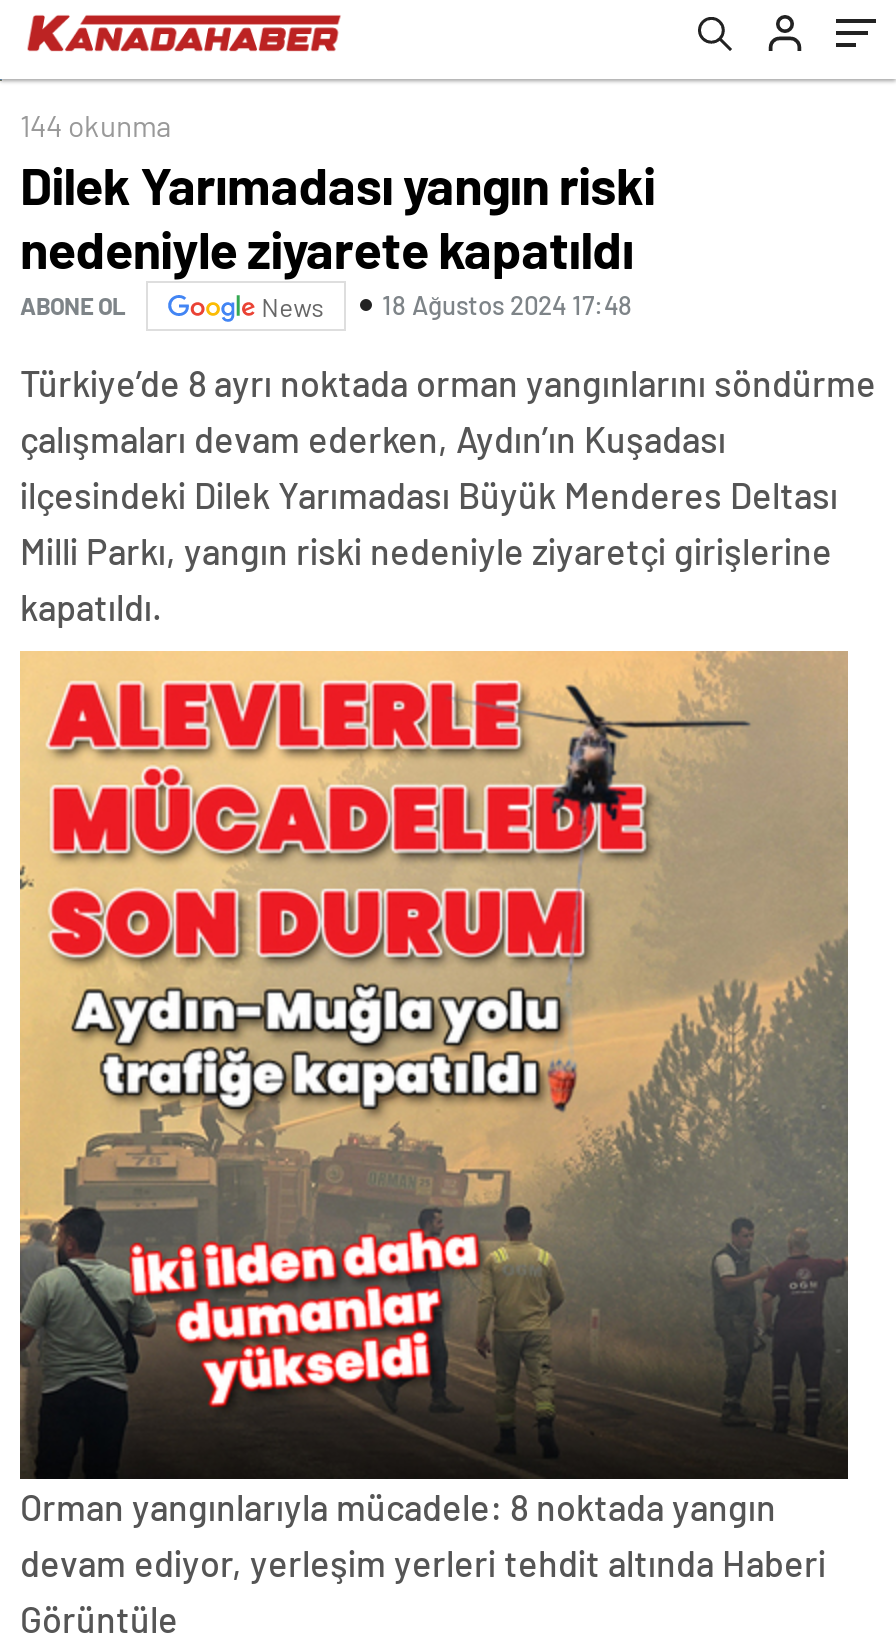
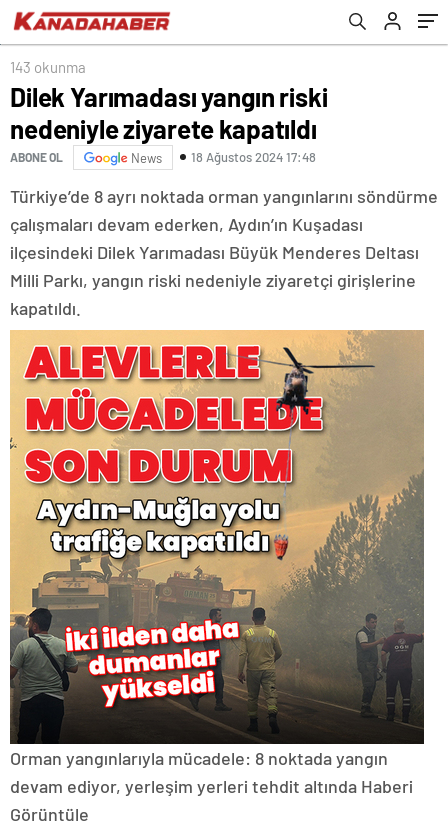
- 144 okunma
+ 143 okunma
